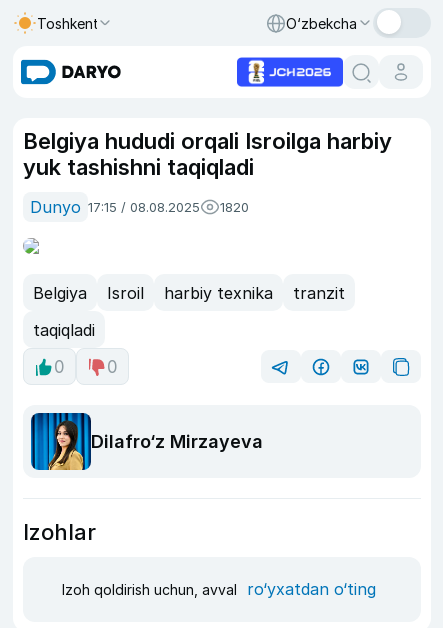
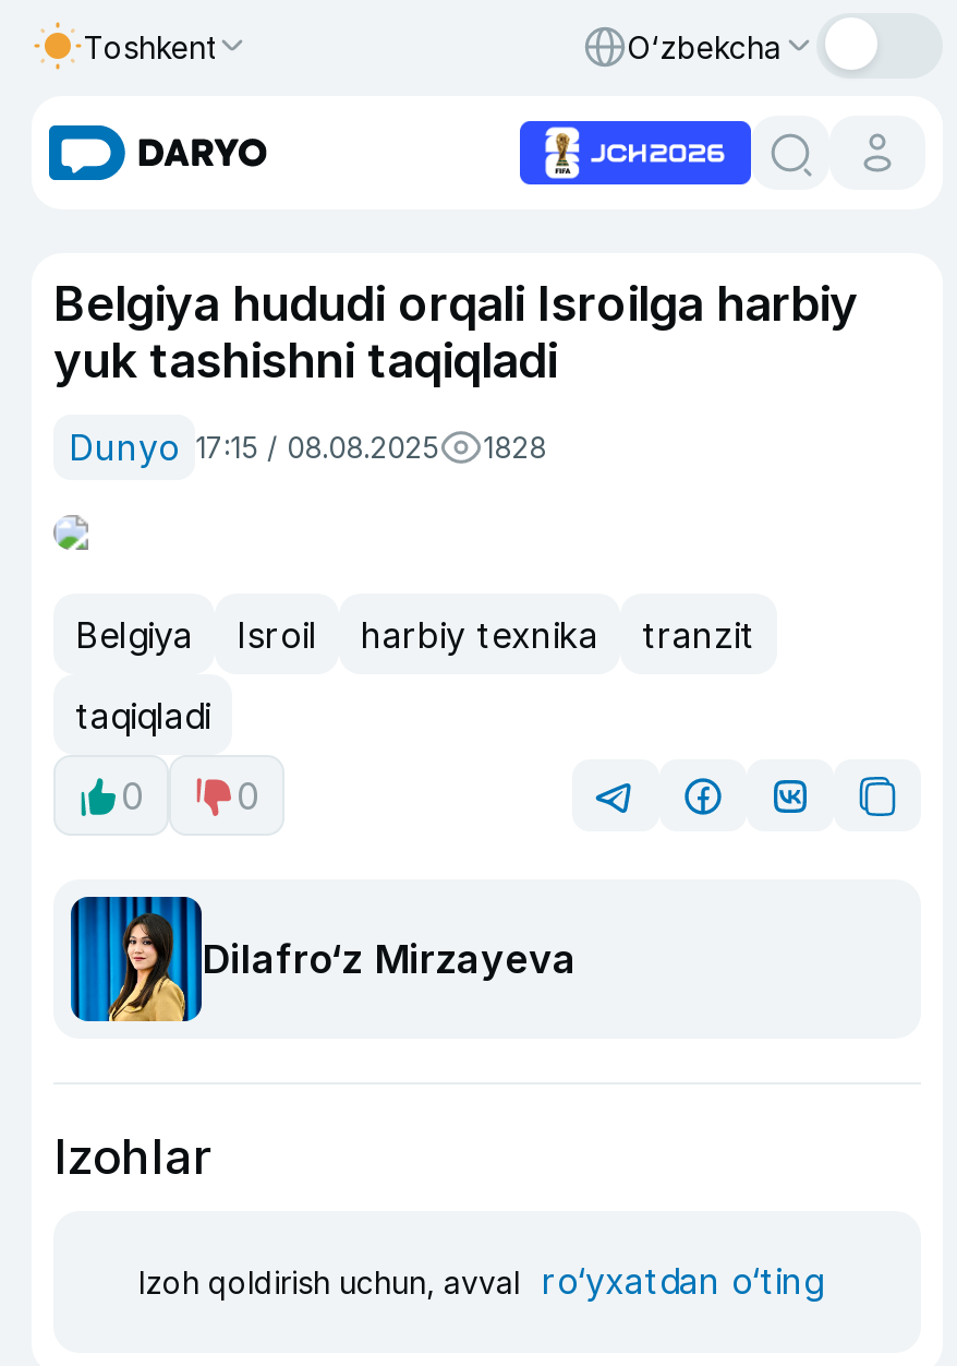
- Dunyo 17:15 / 08.08.2025 1820
+ Dunyo 17:15 / 08.08.2025 1828
